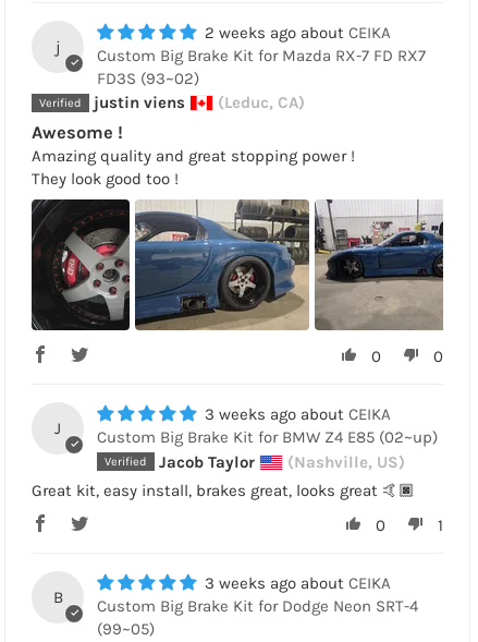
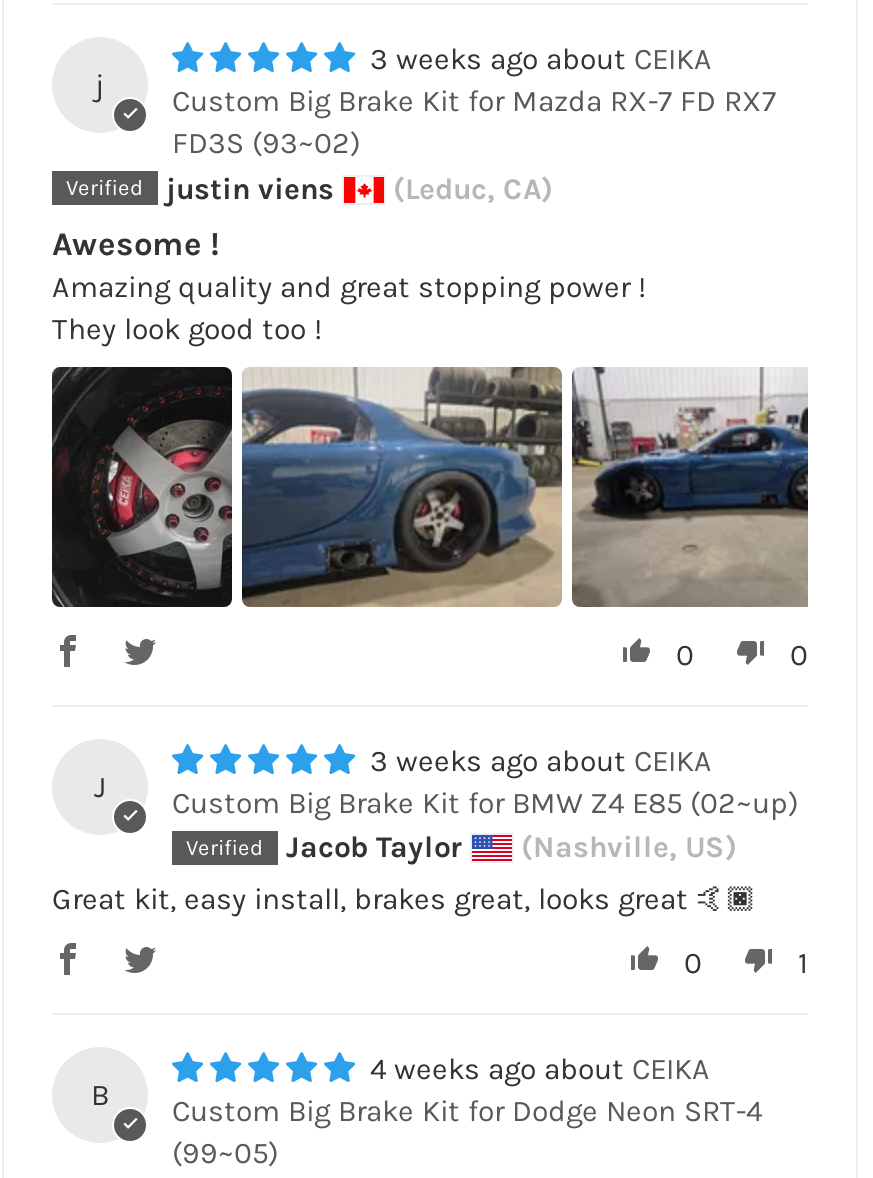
- 2 weeks ago
+ 3 weeks ago

- 3 weeks ago
+ 4 weeks ago
